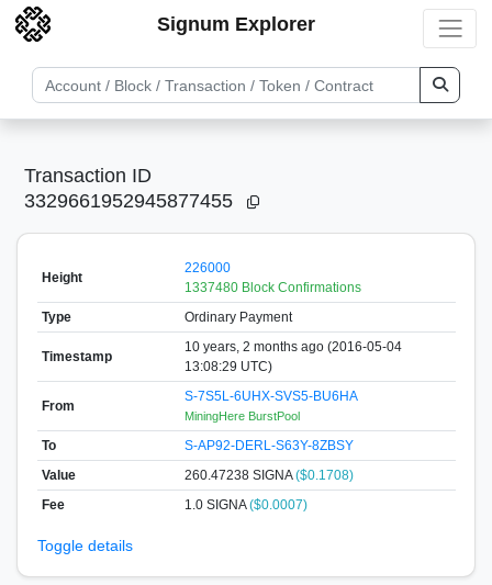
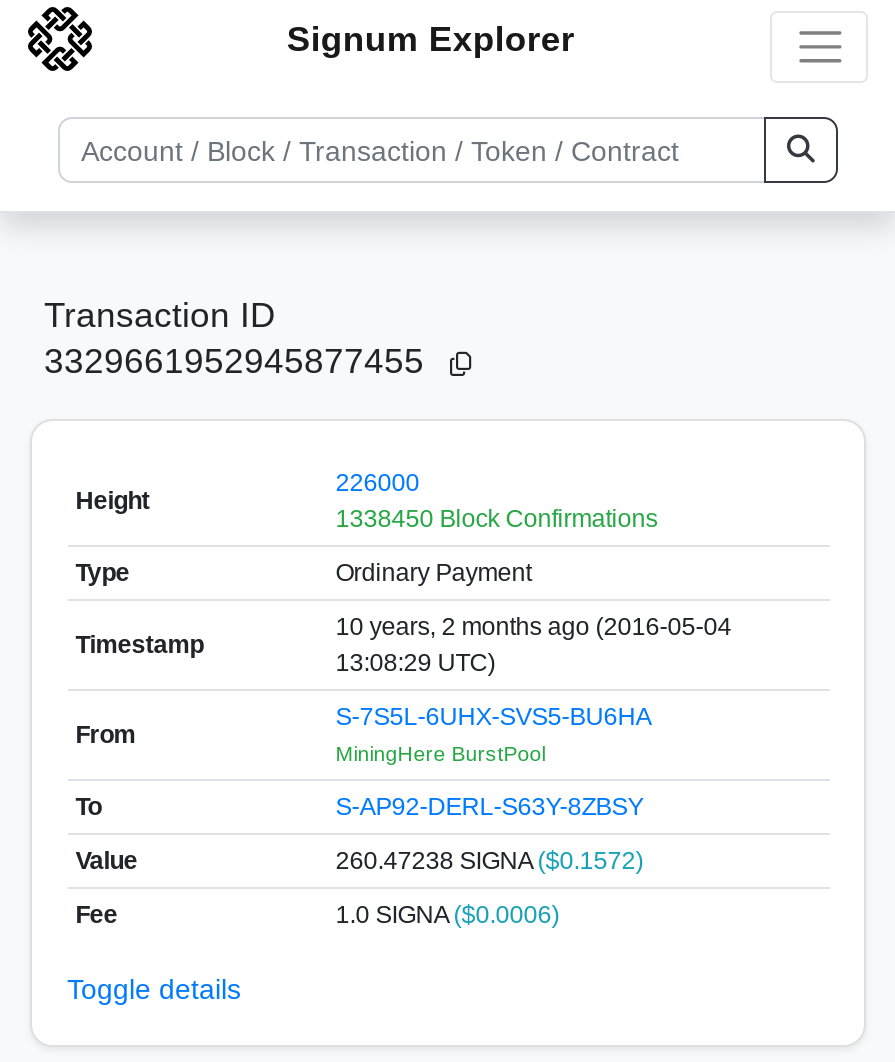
- 1337480 Block Confirmations
+ 1338450 Block Confirmations

- 260.47238 SIGNA ($0.1708)
+ 260.47238 SIGNA ($0.1572)

- 1.0 SIGNA ($0.0007)
+ 1.0 SIGNA ($0.0006)
